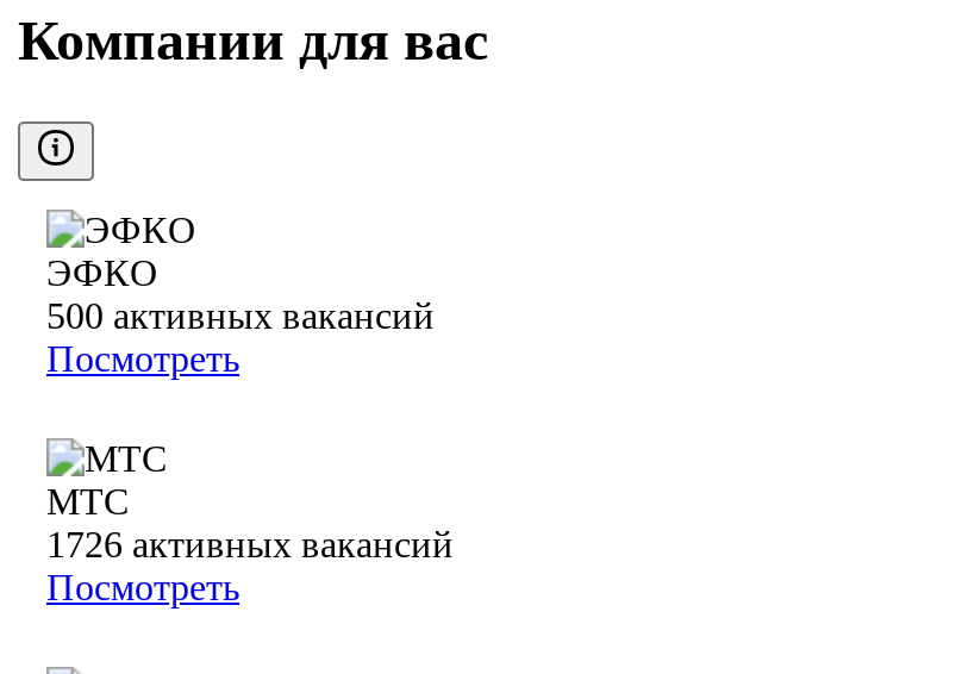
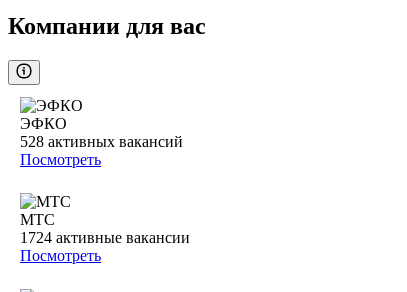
- 500 активных вакансий
+ 528 активных вакансий

- 1726 активных вакансий
+ 1724 активные вакансии
